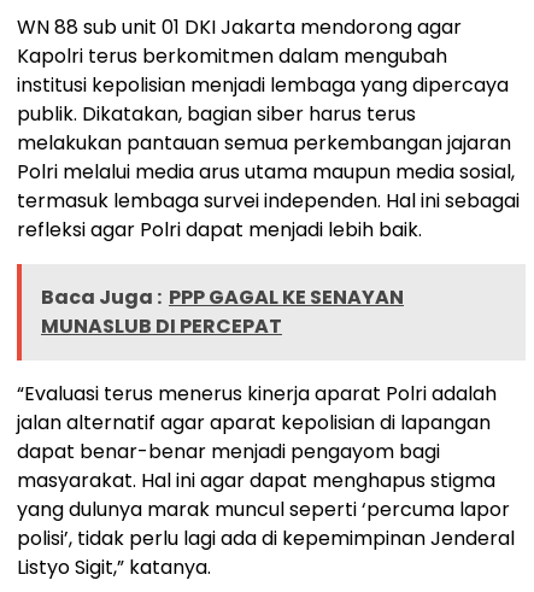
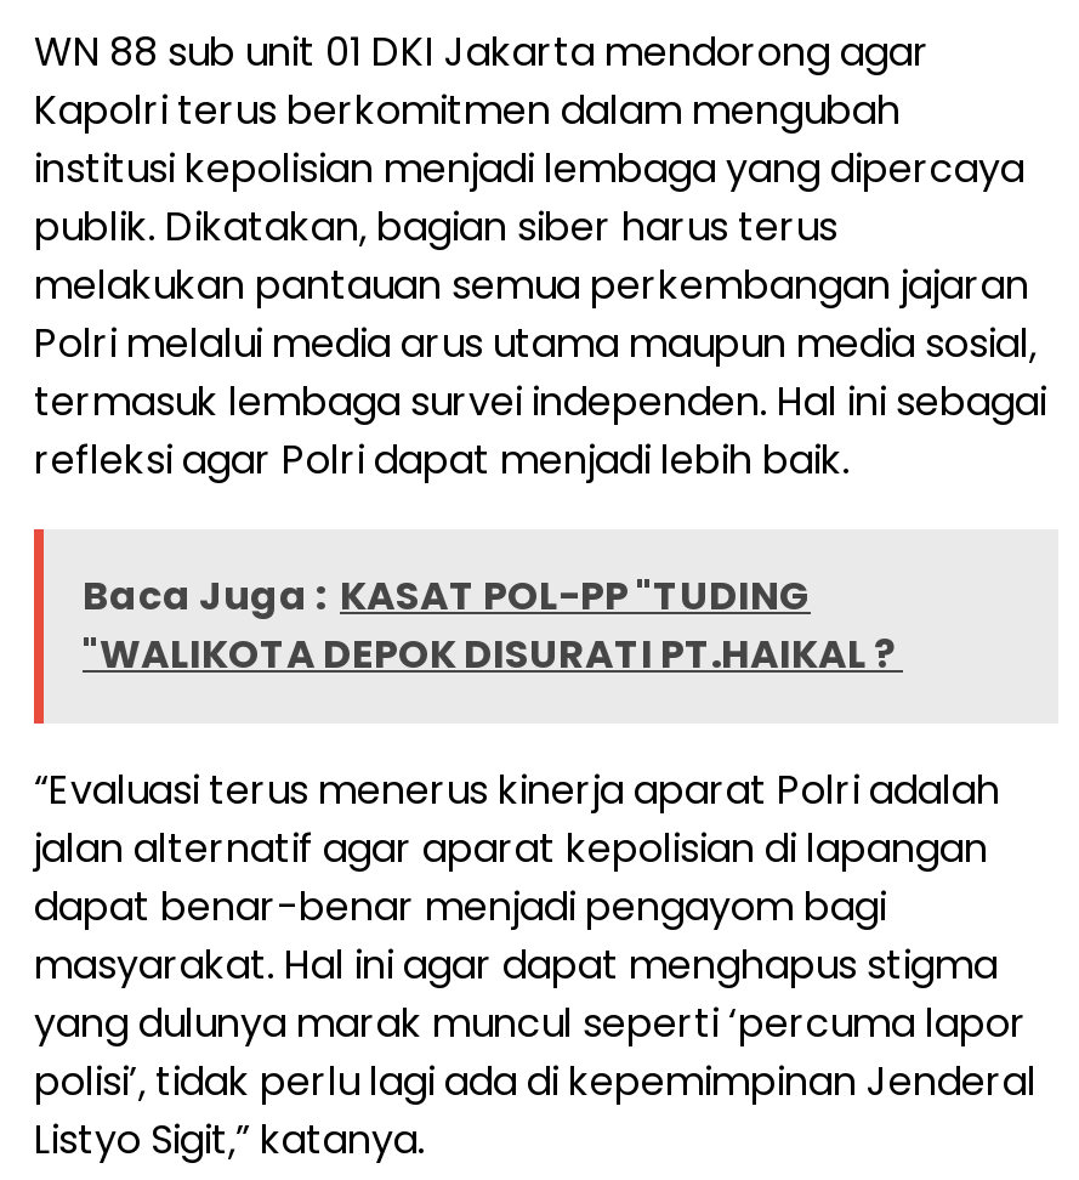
- Baca Juga : PPP GAGAL KE SENAYAN
- MUNASLUB DI PERCEPAT
+ Baca Juga : KASAT POL-PP "TUDING
+ "WALIKOTA DEPOK DISURATI PT.HAIKAL ?
